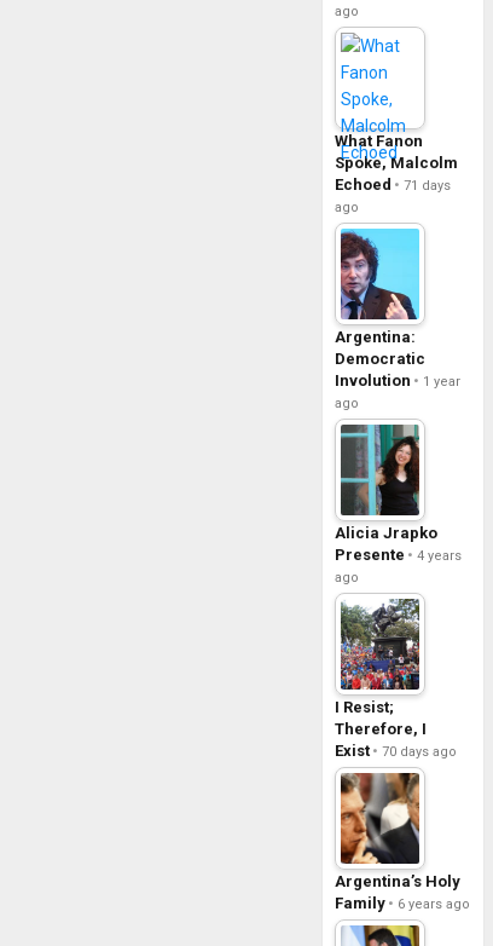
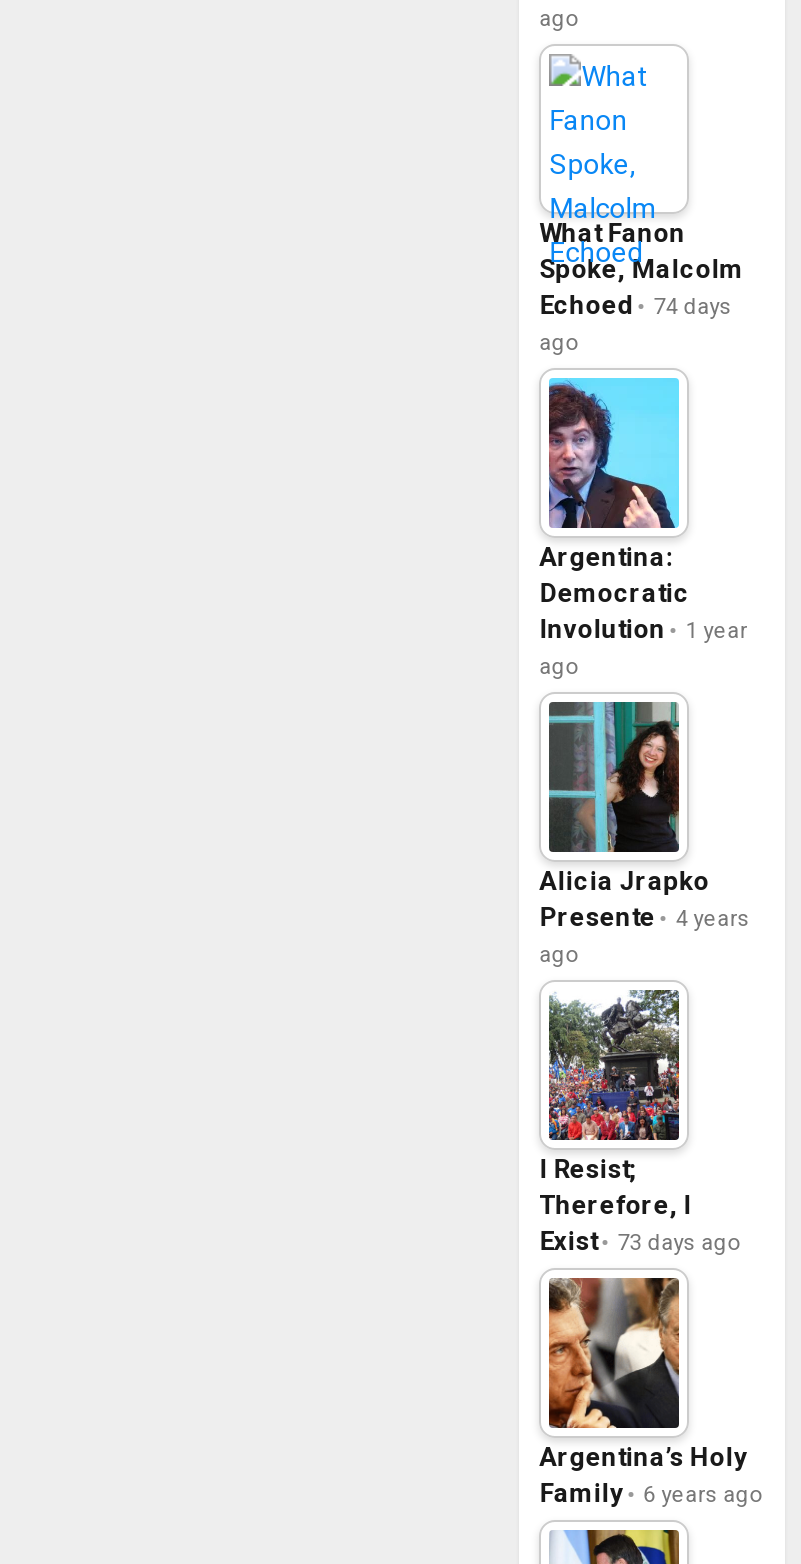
- Echoed 71 days
+ Echoed 74 days

- Exist 70 days ago
+ Exist 73 days ago
